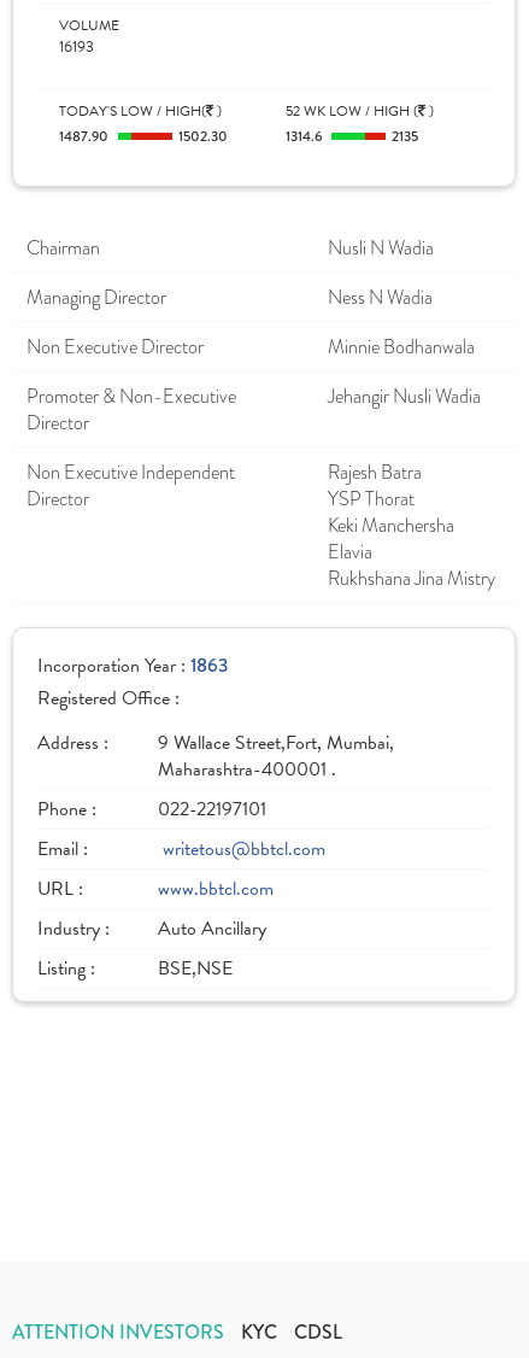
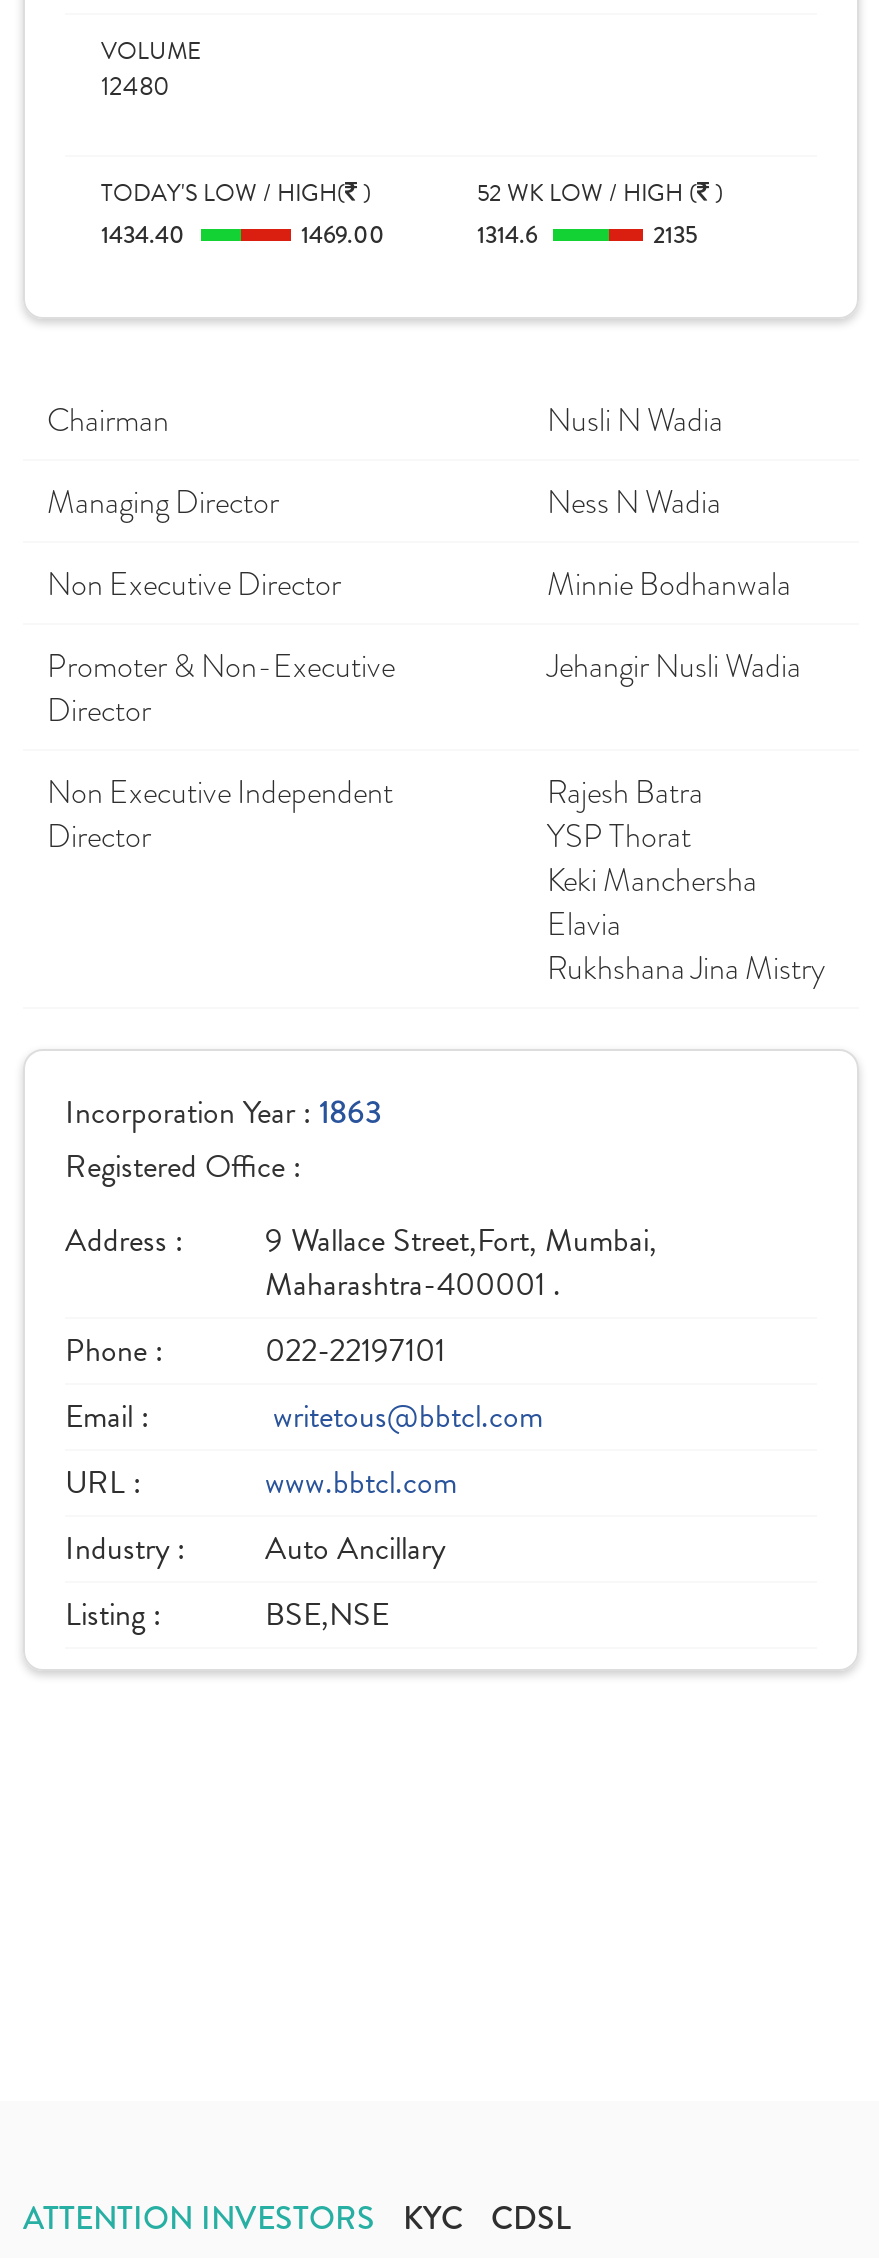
- 16193
+ 12480

- 1487.90
+ 1434.40

- 1502.30
+ 1469.00
